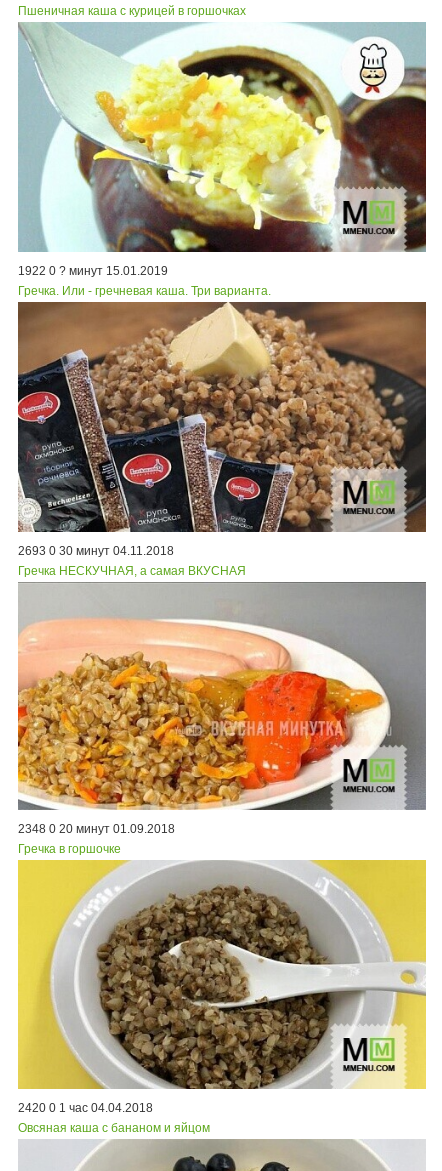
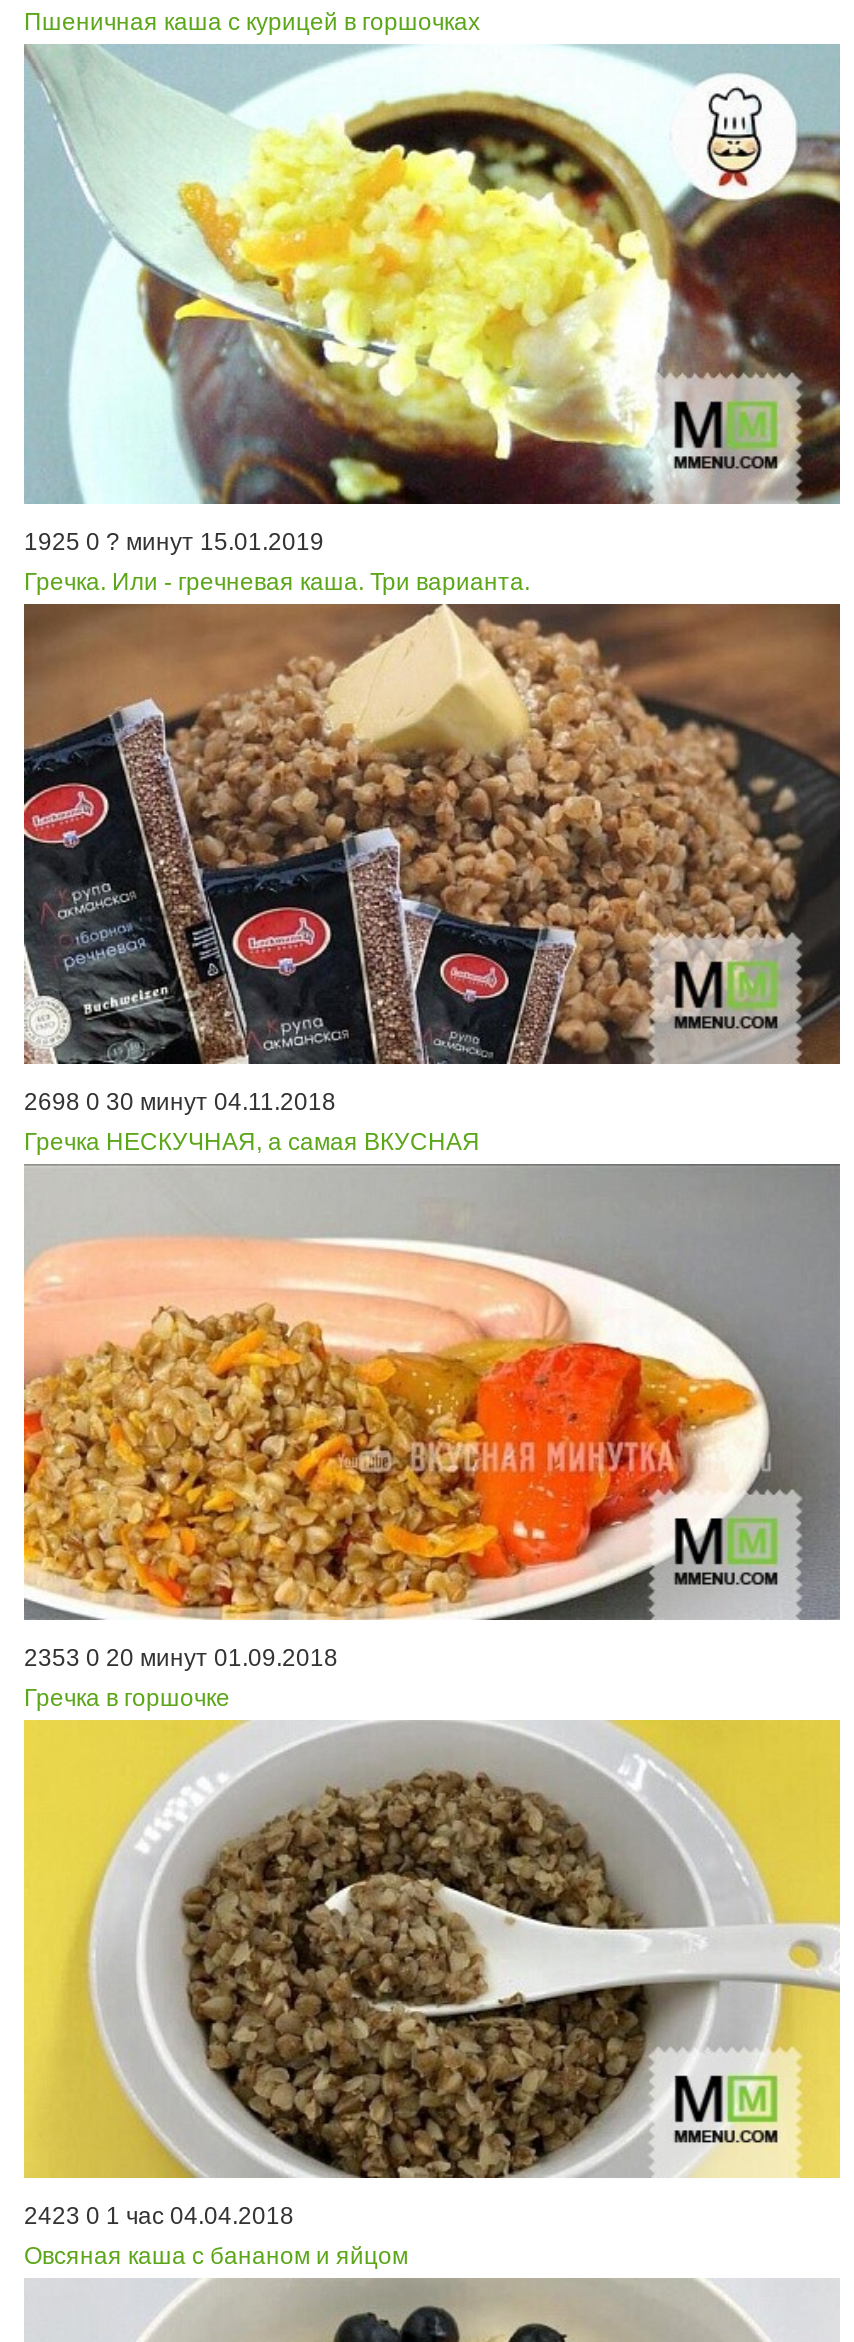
- 1922 0 ? минут 15.01.2019
+ 1925 0 ? минут 15.01.2019

- 2693 0 30 минут 04.11.2018
+ 2698 0 30 минут 04.11.2018

- 2348 0 20 минут 01.09.2018
+ 2353 0 20 минут 01.09.2018

- 2420 0 1 час 04.04.2018
+ 2423 0 1 час 04.04.2018
